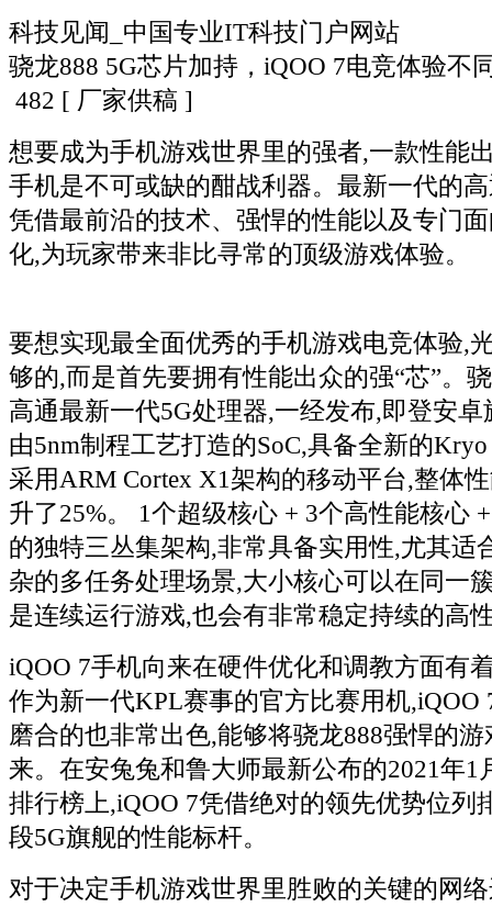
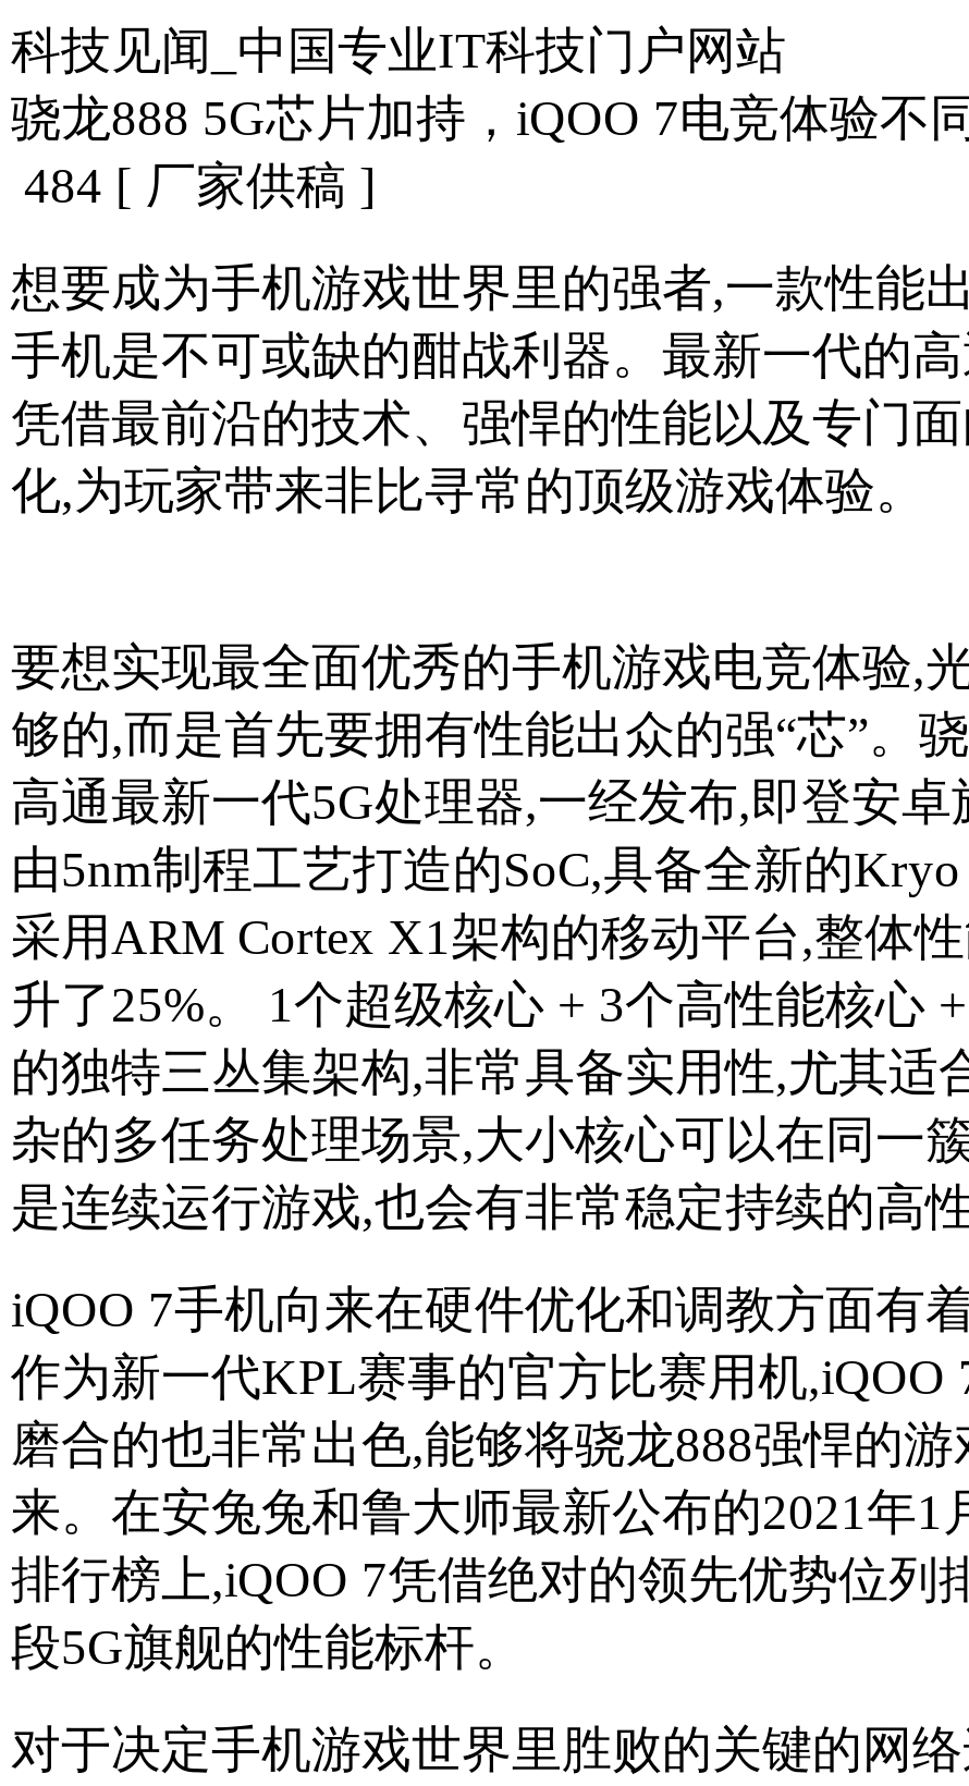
- 482 [ 厂家供稿 ]
+ 484 [ 厂家供稿 ]
